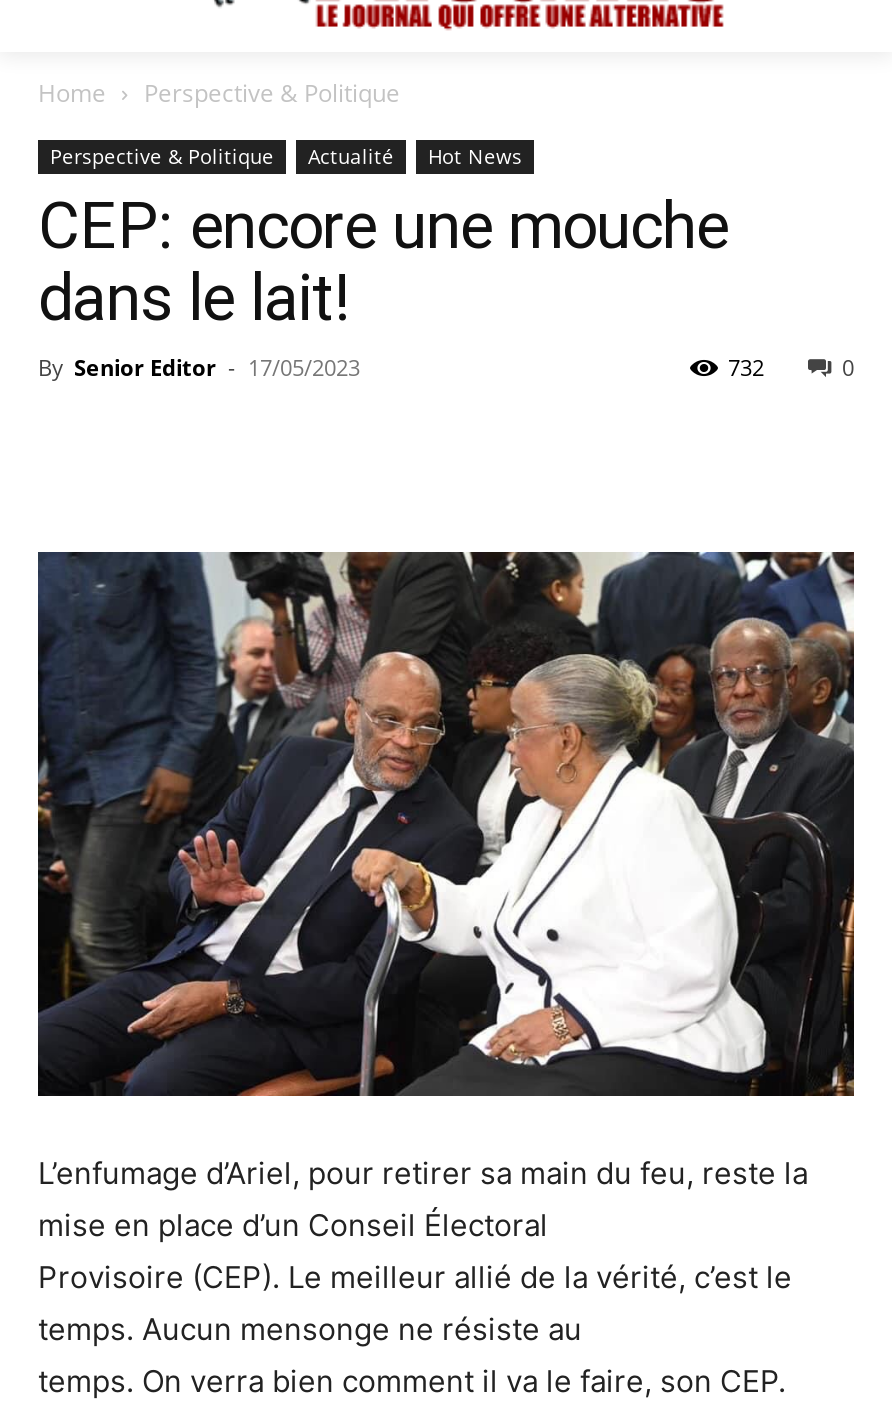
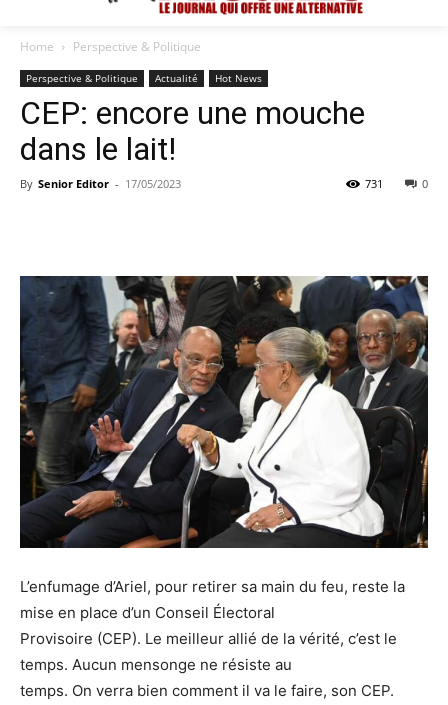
- 732
+ 731
